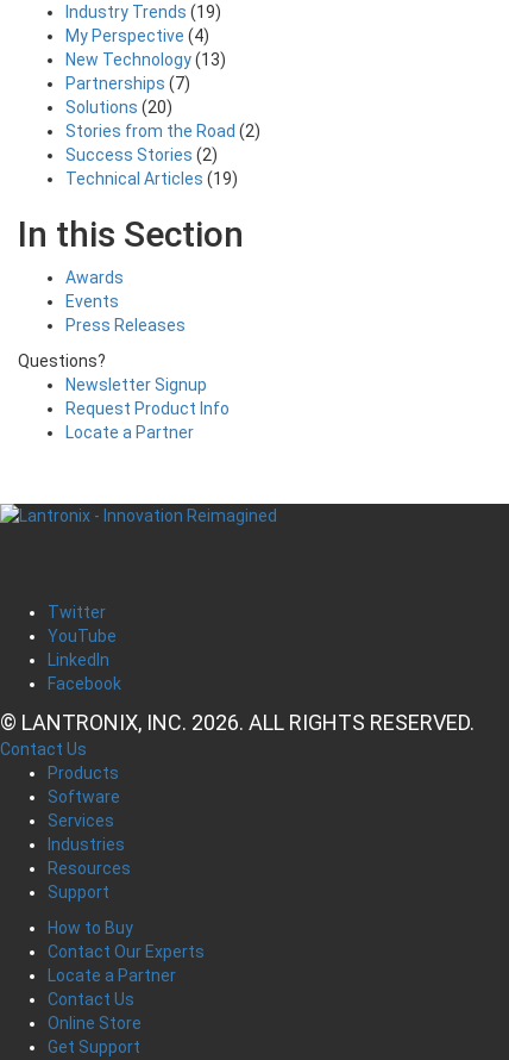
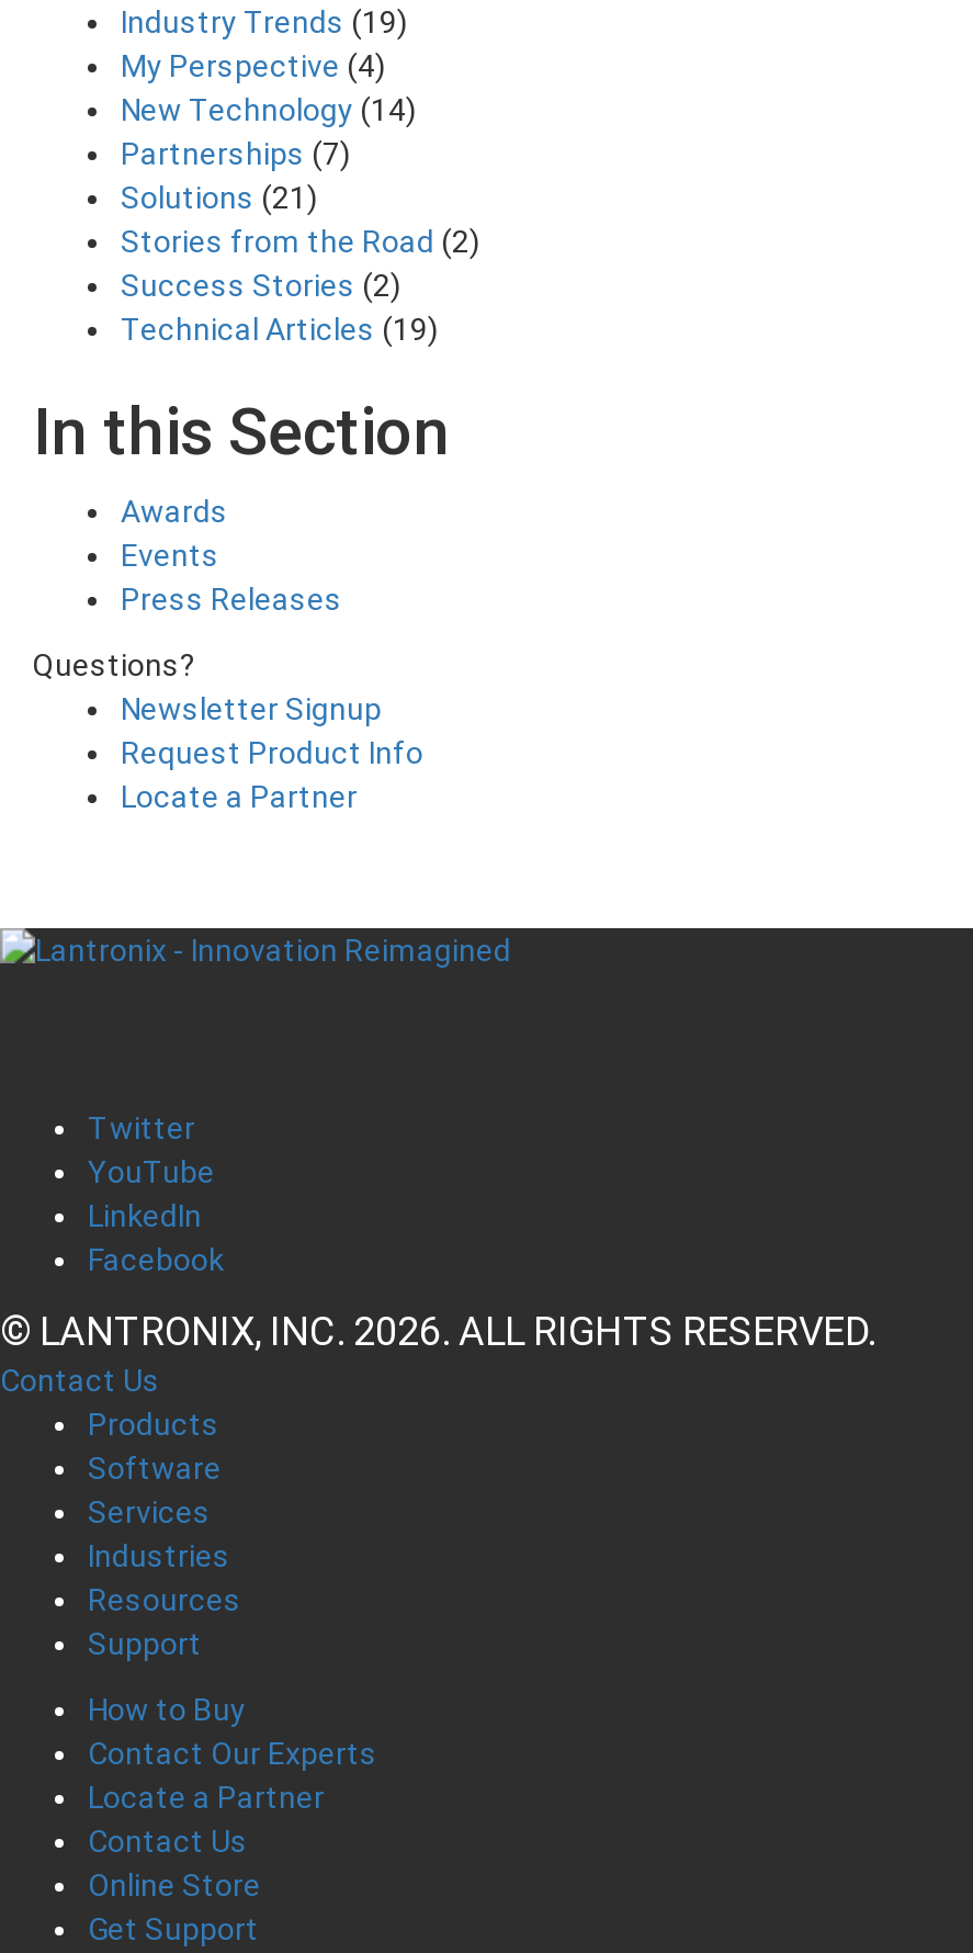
- New Technology (13)
+ New Technology (14)

- Solutions (20)
+ Solutions (21)
